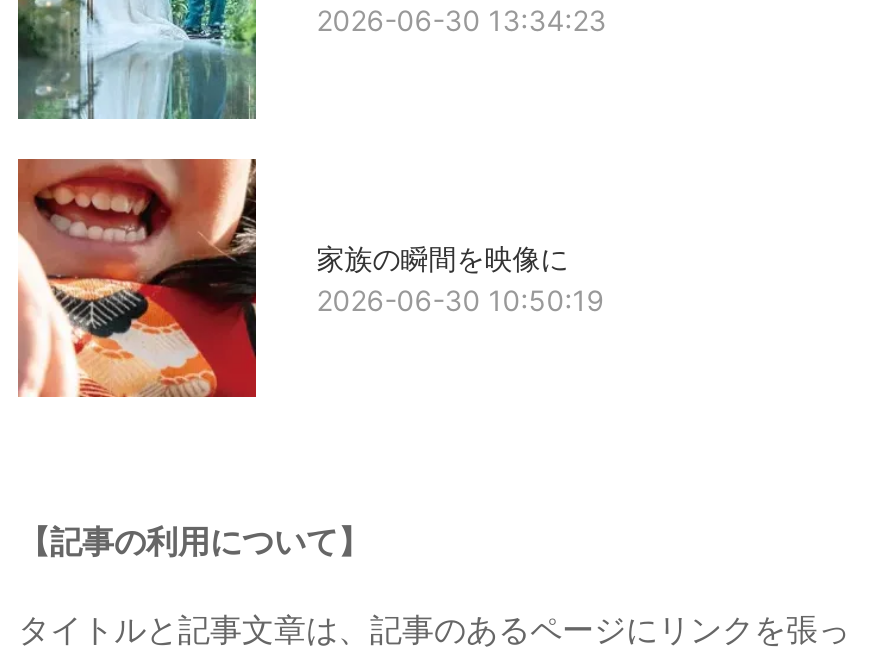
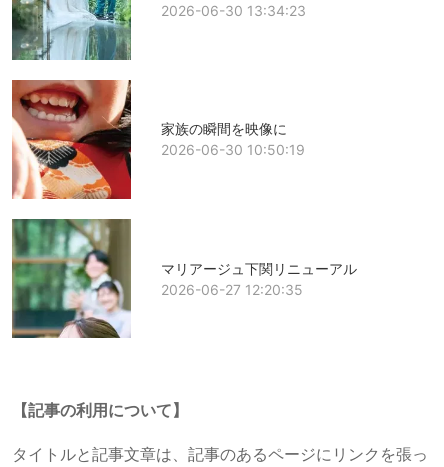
+ [image]
+ マリアージュ下関リニューアル
+ 2026-06-27 12:20:35
